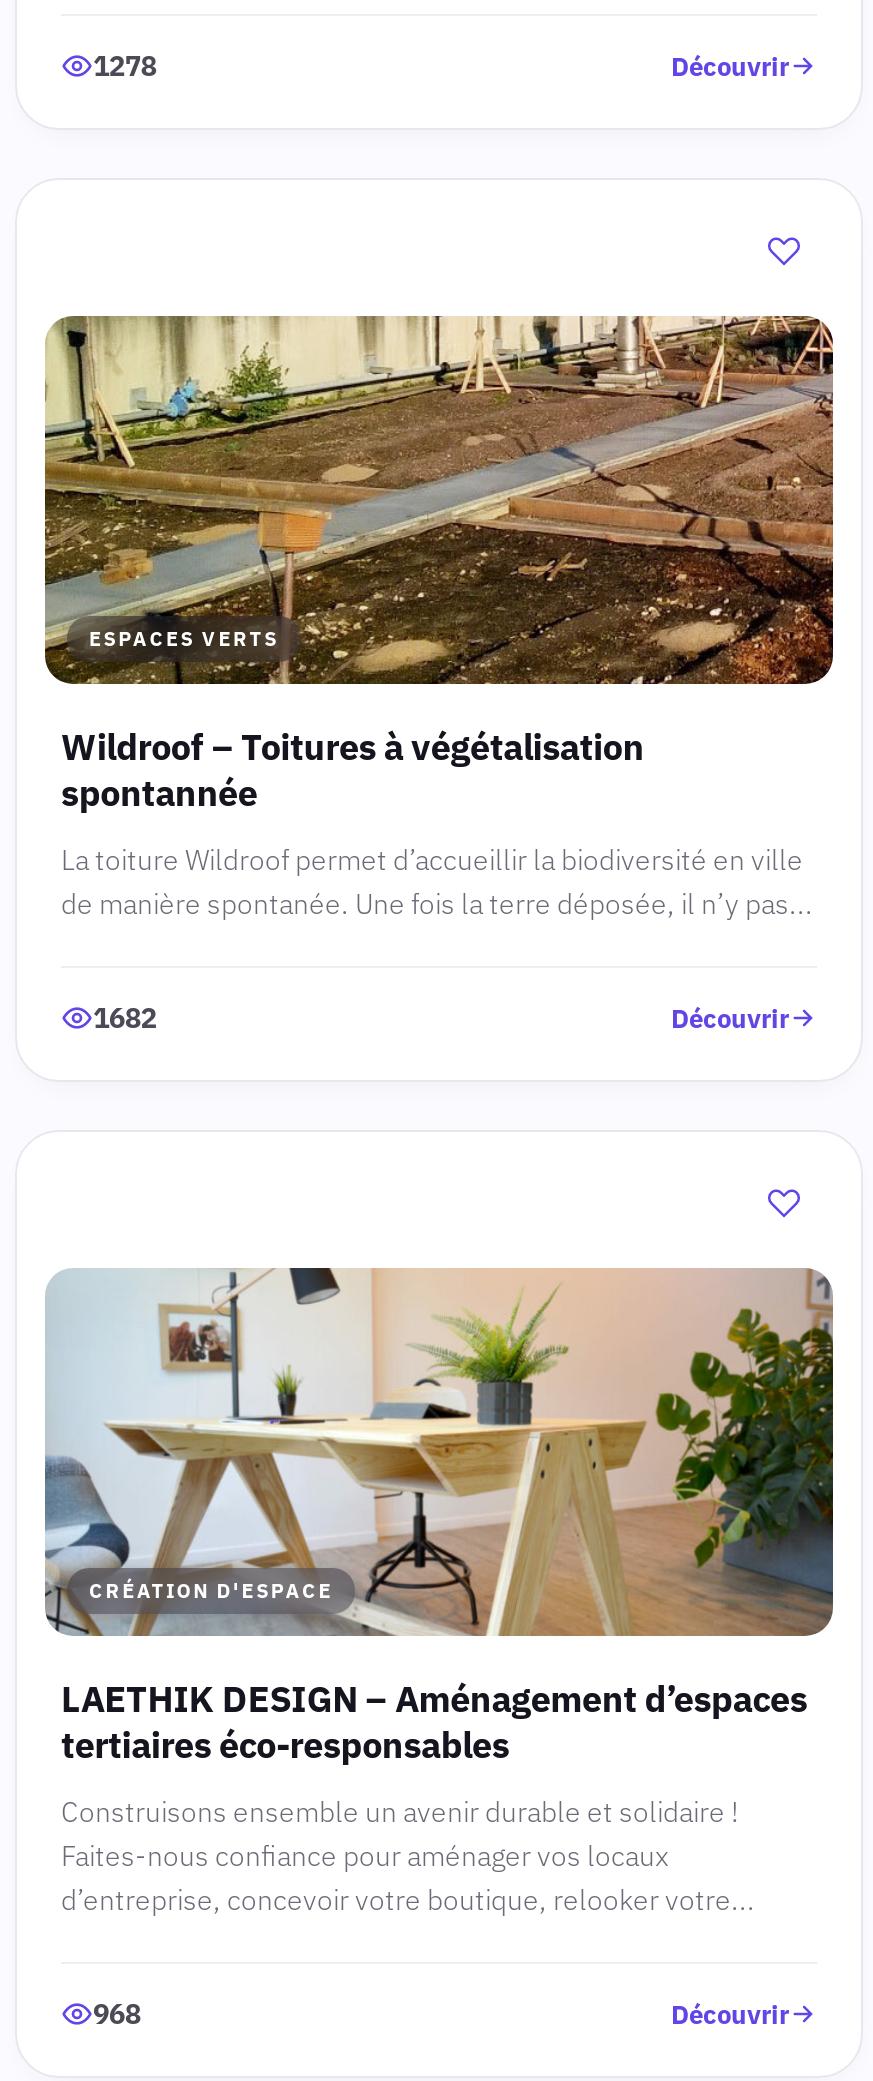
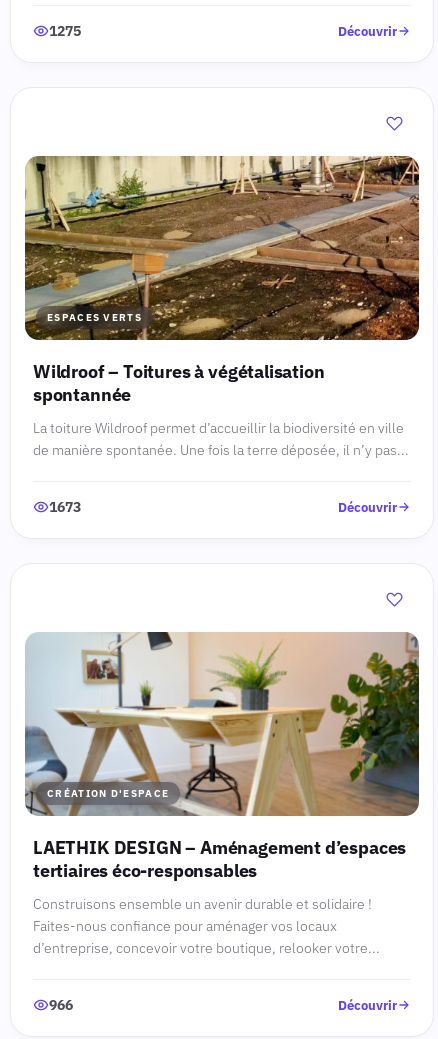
- 1278
+ 1275

- 1682
+ 1673

- 968
+ 966
